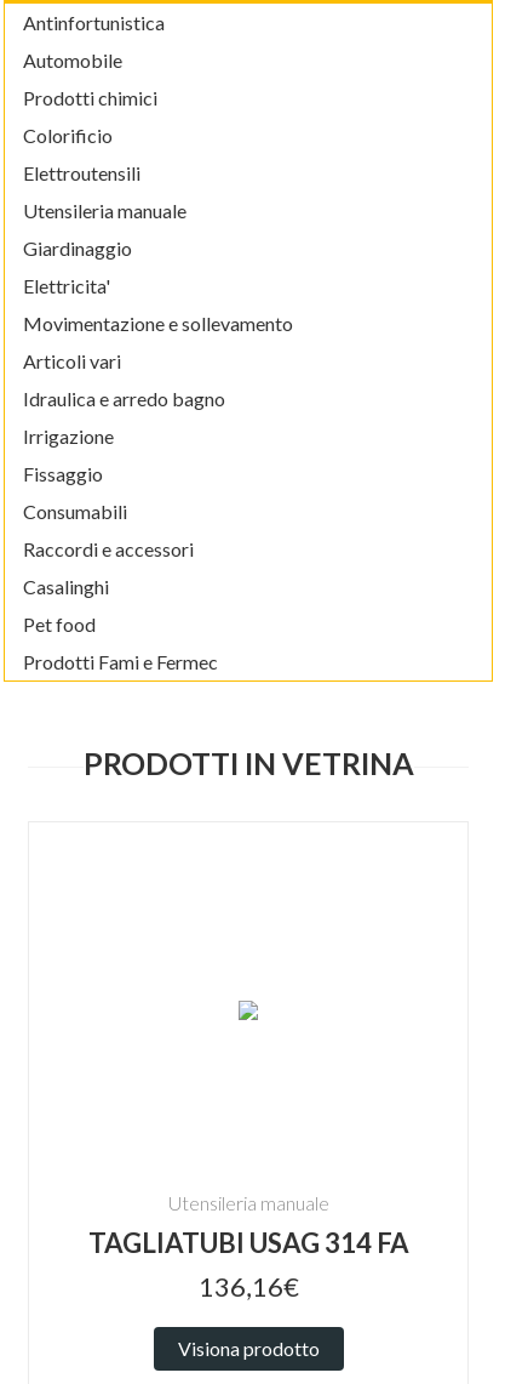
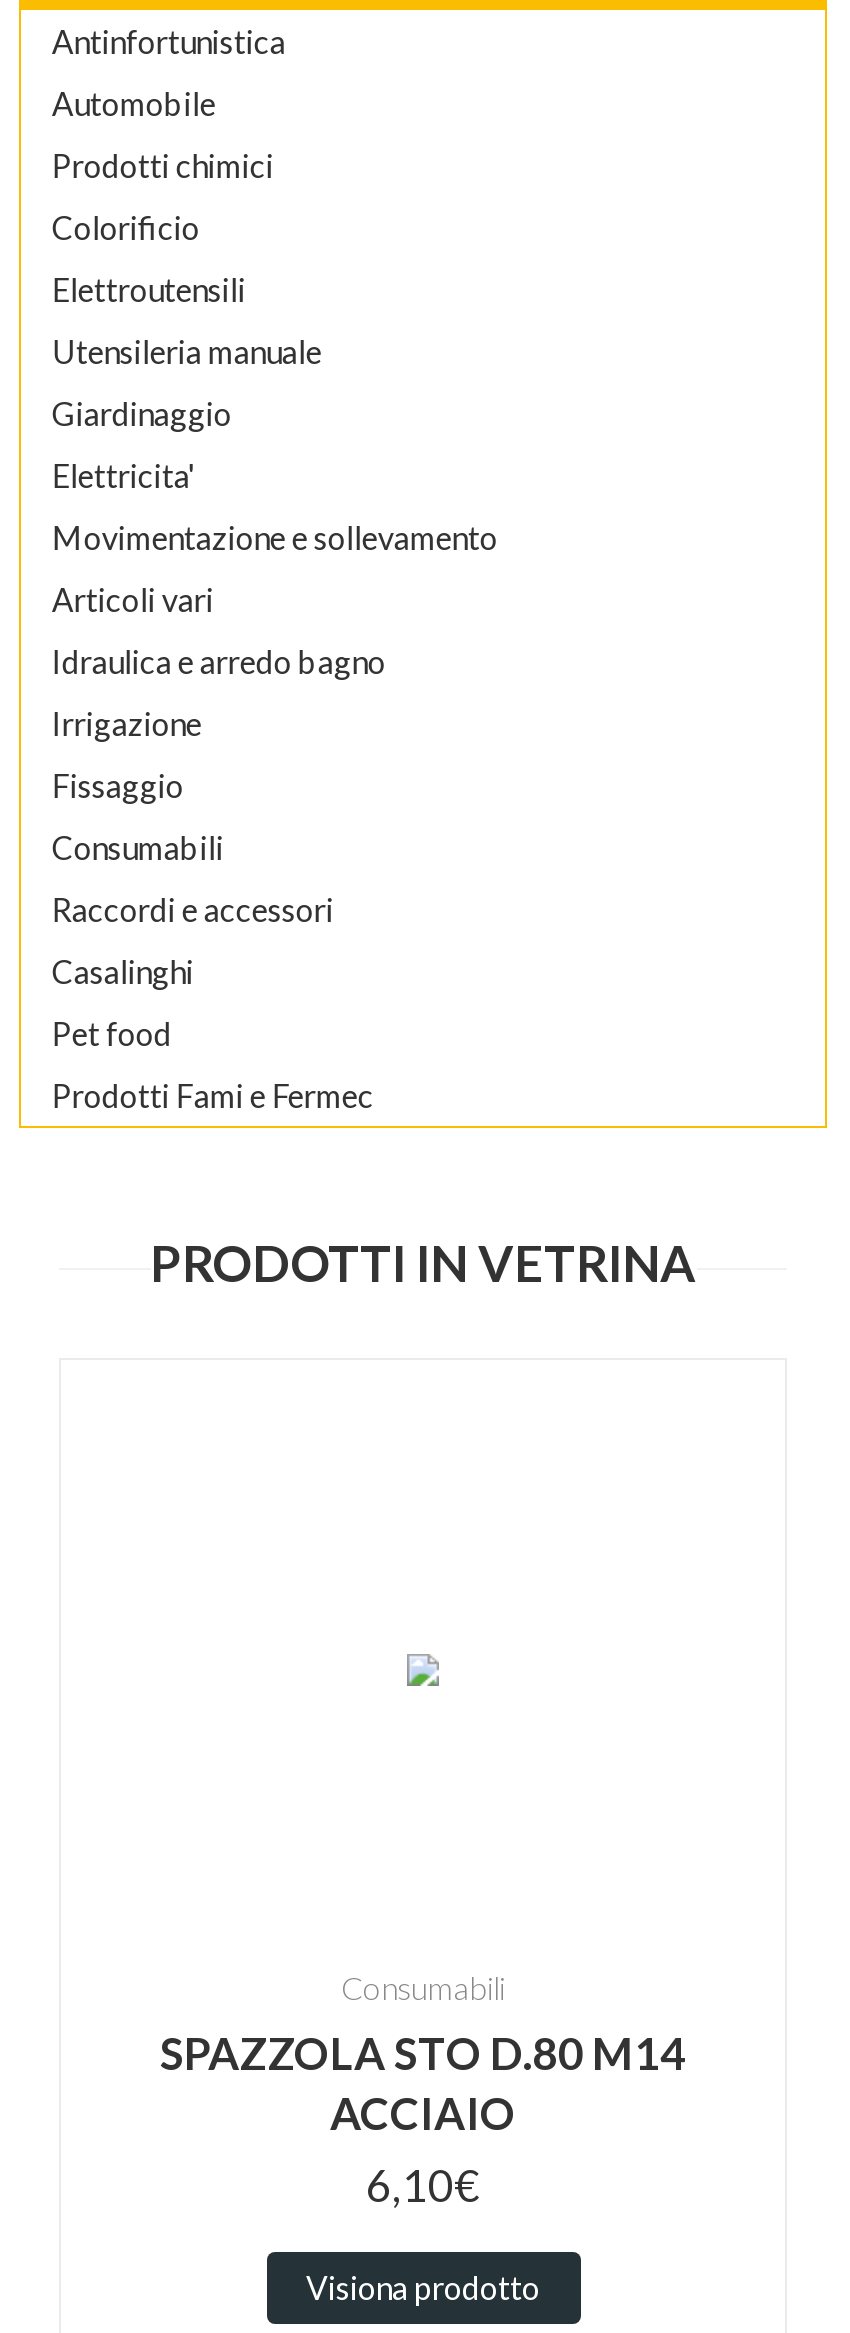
- Utensileria manuale
- TAGLIATUBI USAG 314 FA
- 136,16€
+ Consumabili
+ SPAZZOLA STO D.80 M14
+ ACCIAIO
+ 6,10€
